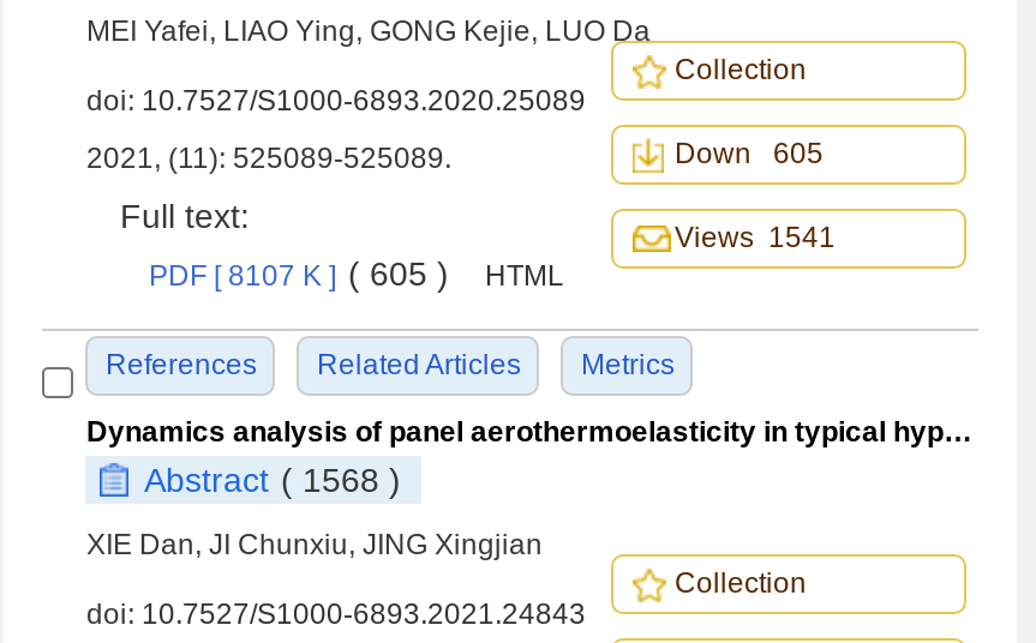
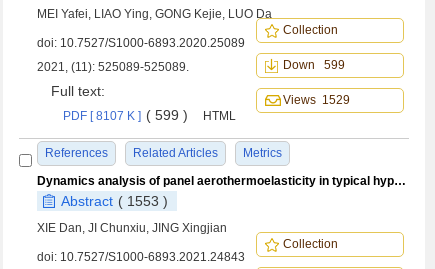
- Down 605
+ Down 599

- Views 1541
+ Views 1529

- PDF [ 8107 K ] ( 605 ) HTML
+ PDF [ 8107 K ] ( 599 ) HTML

- Abstract ( 1568 )
+ Abstract ( 1553 )
